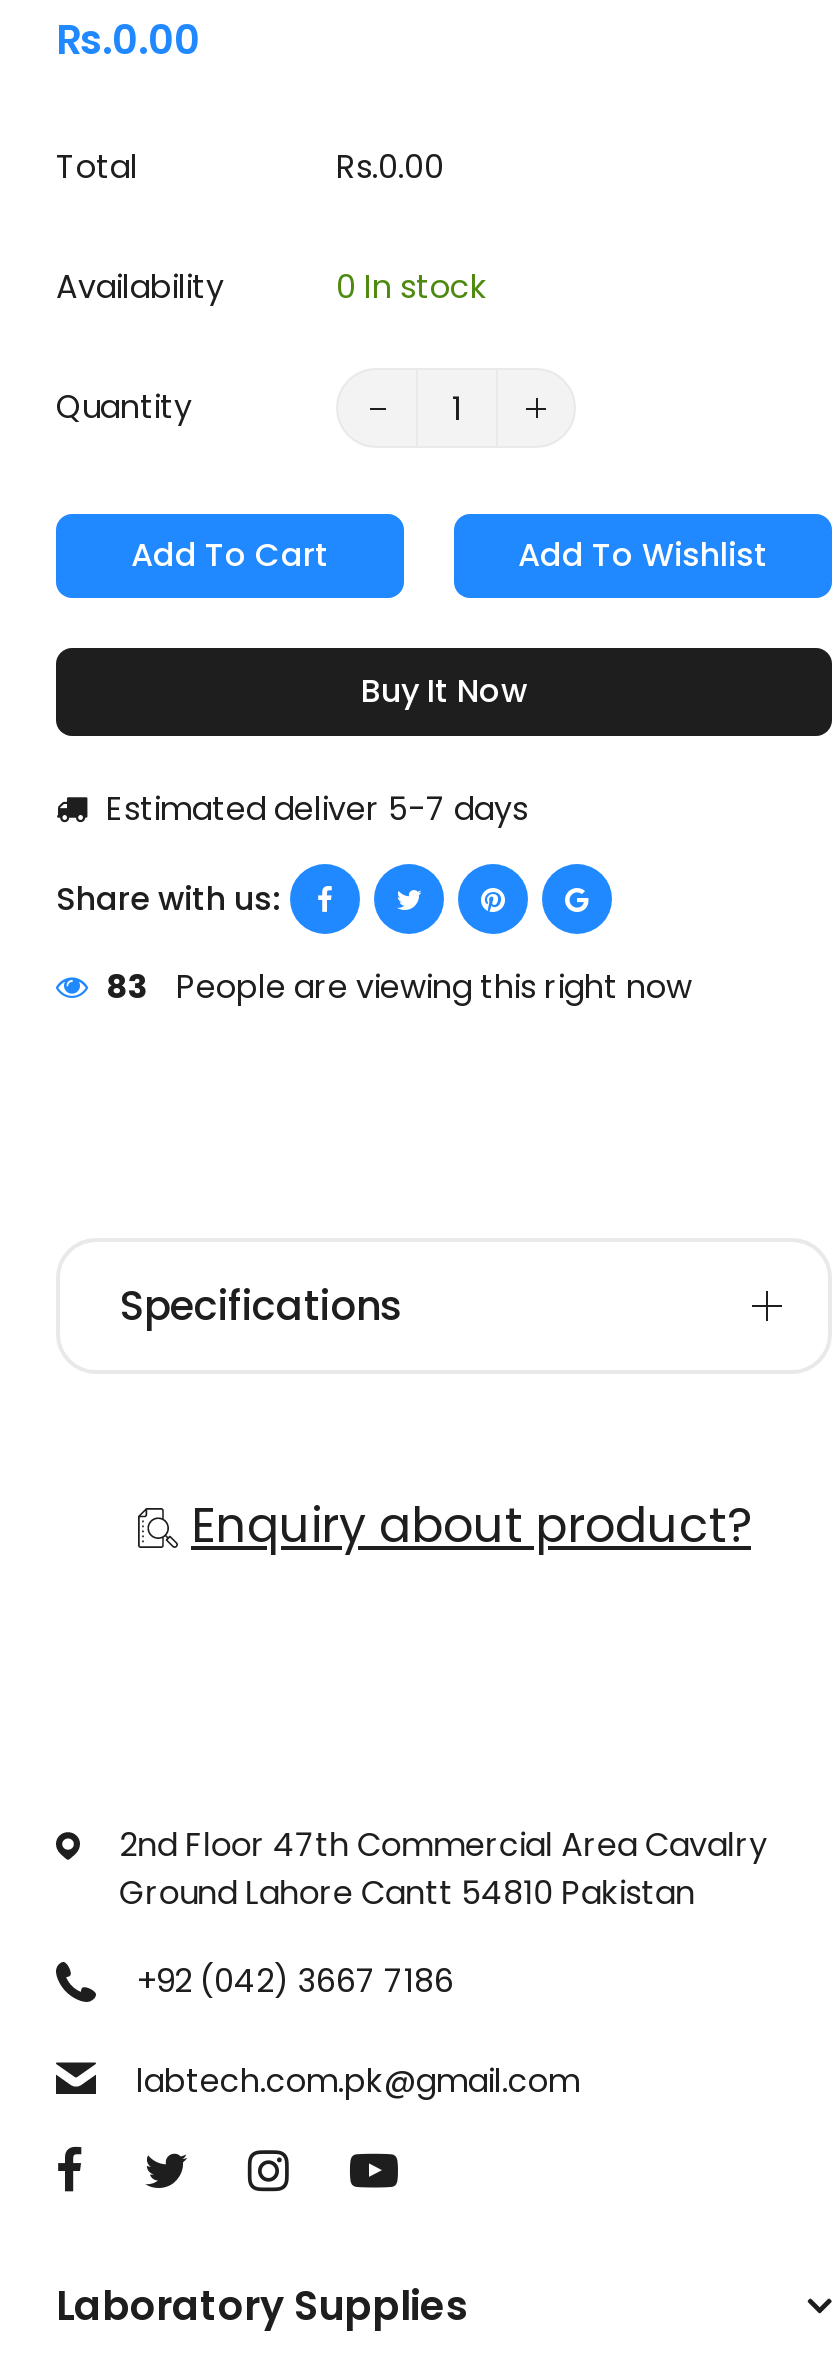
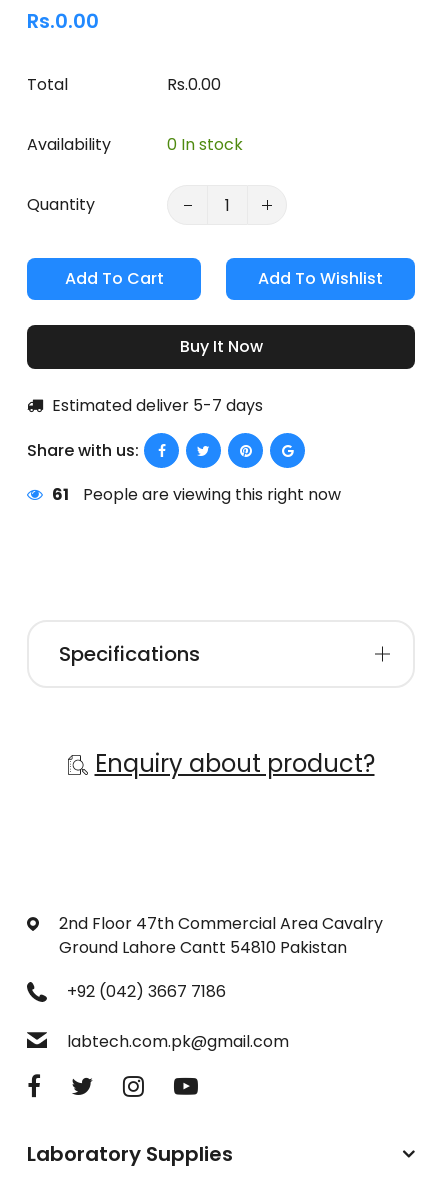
- 83 People are viewing this right now
+ 61 People are viewing this right now
